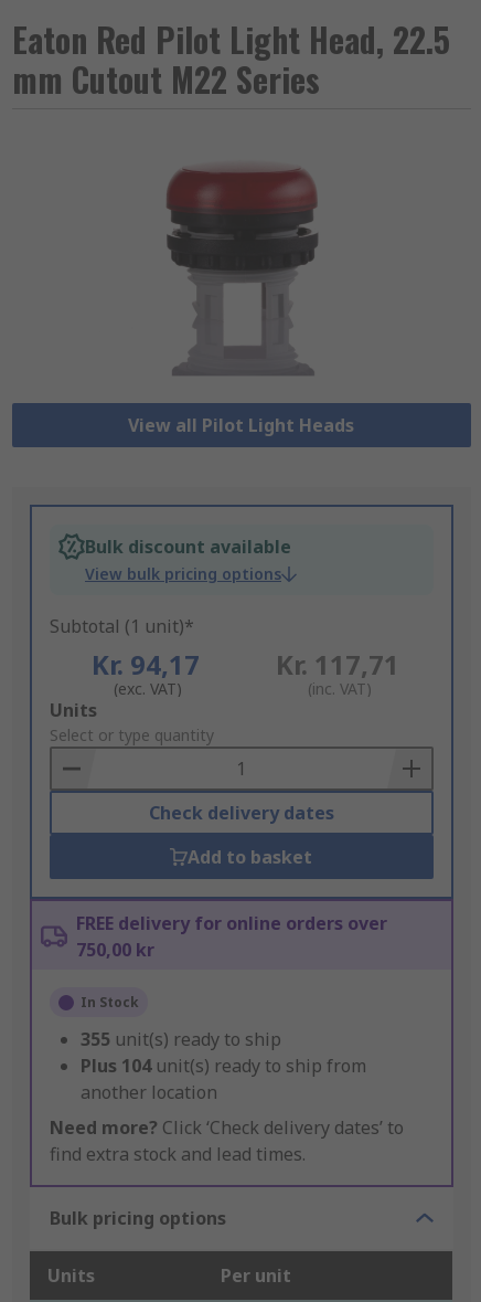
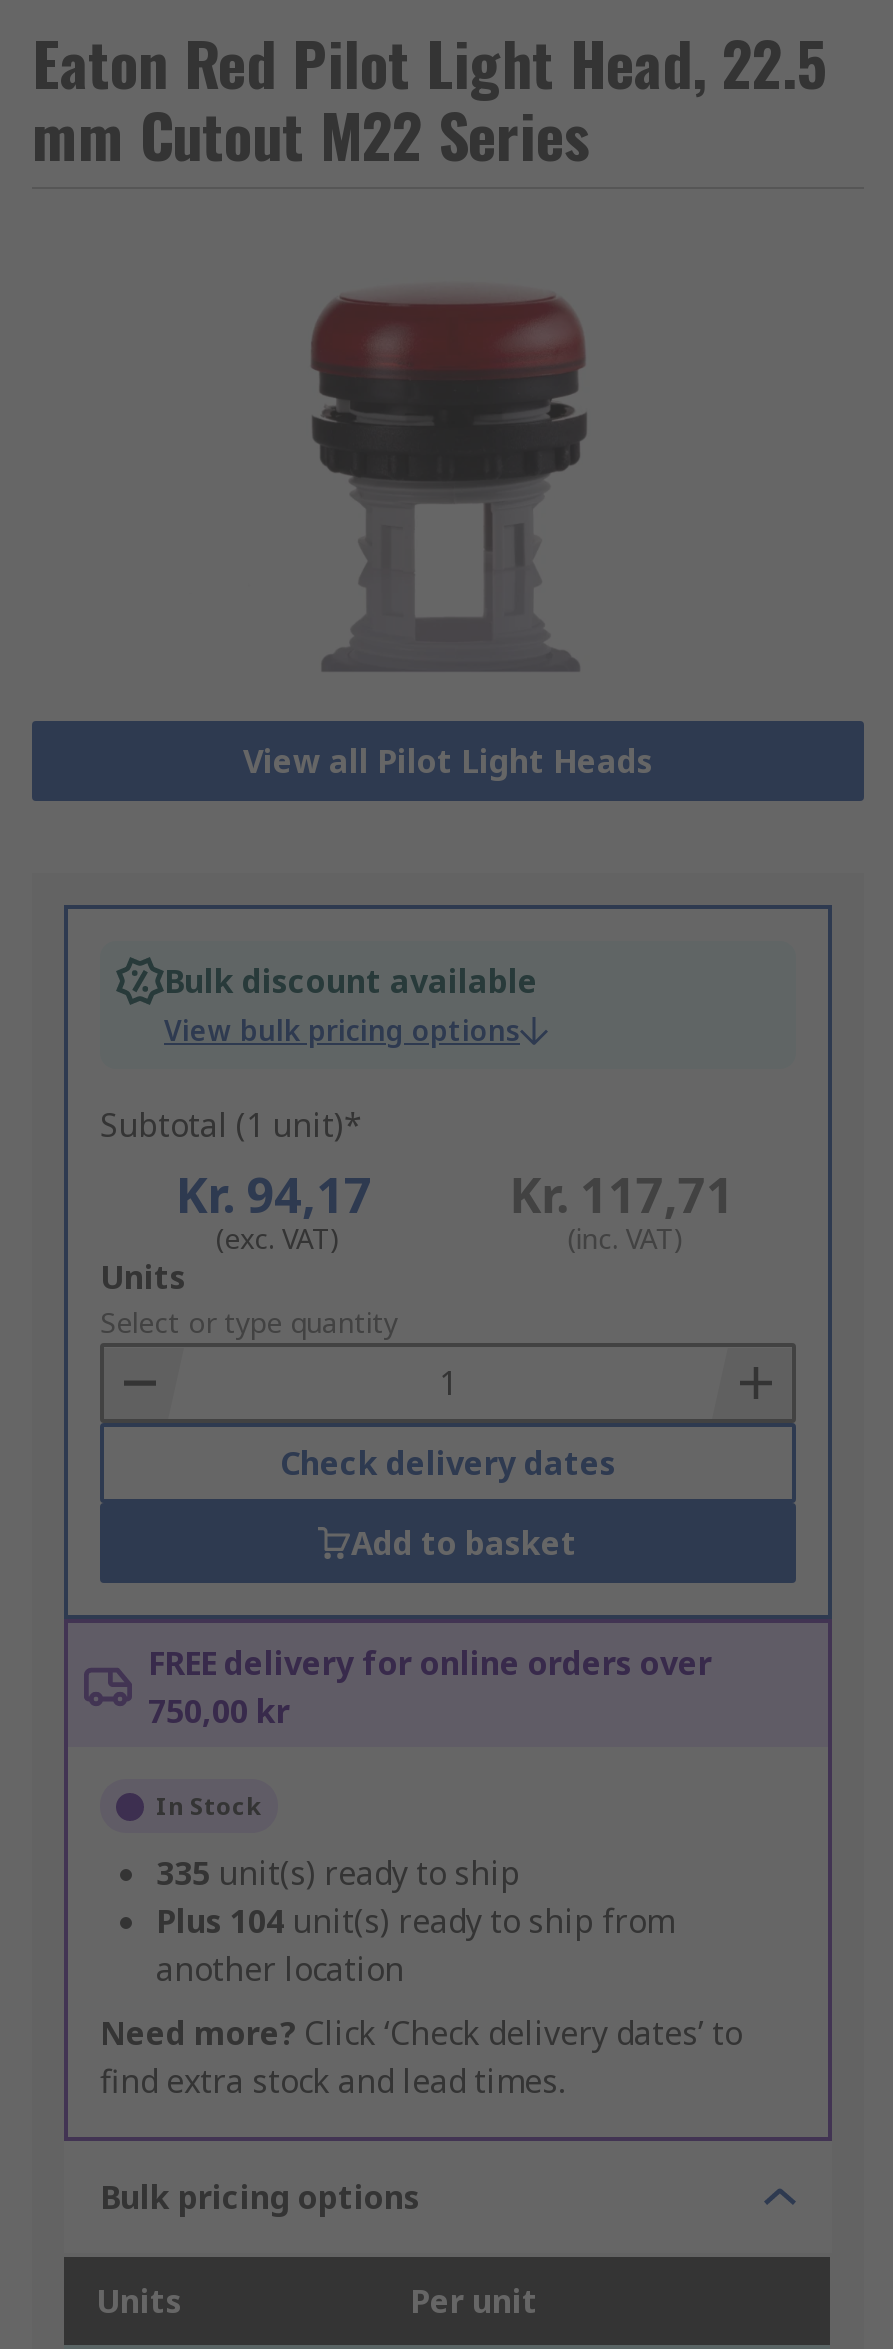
- 355 unit(s) ready to ship
+ 335 unit(s) ready to ship
